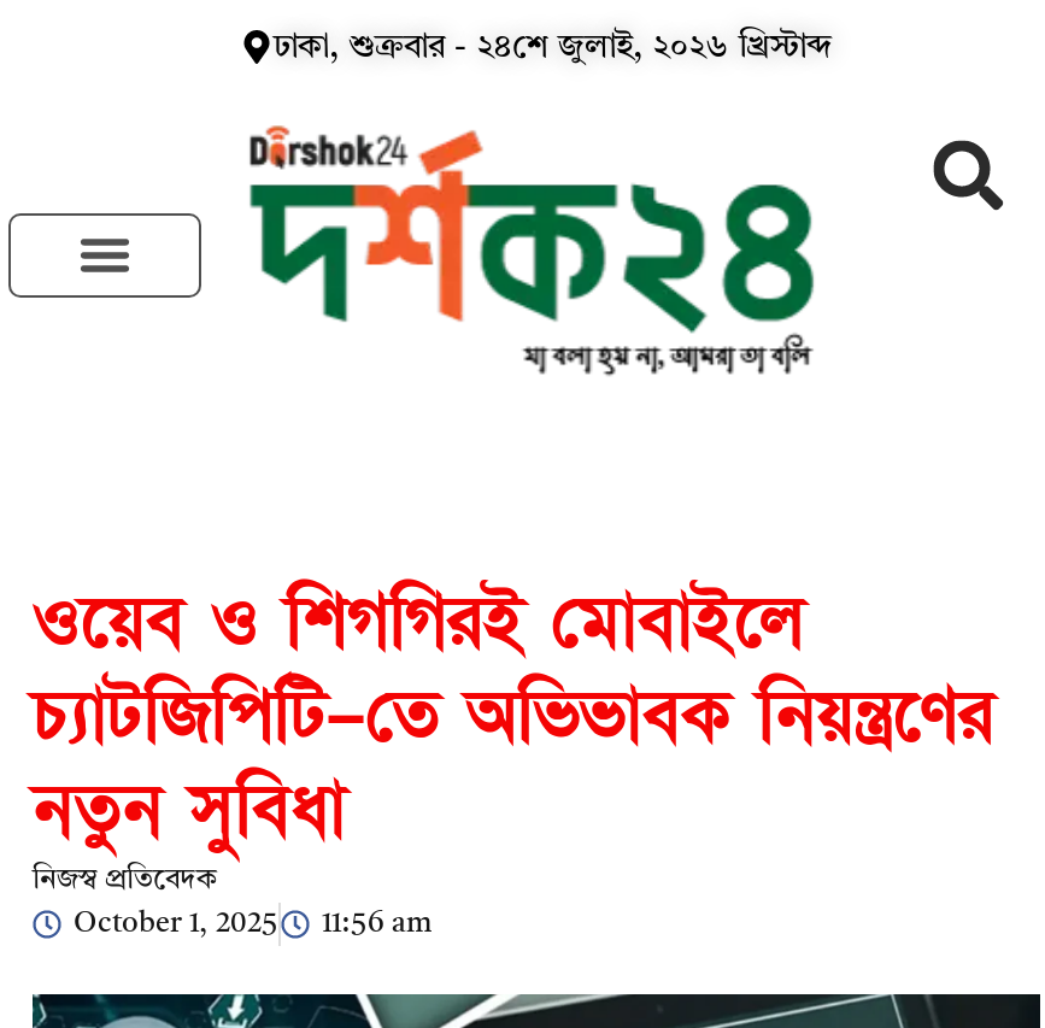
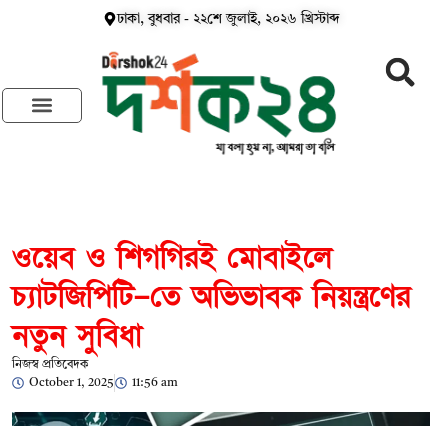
- ঢাকা, শুক্রবার - ২৪শে জুলাই, ২০২৬ খ্রিস্টাব্দ
+ ঢাকা, বুধবার - ২২শে জুলাই, ২০২৬ খ্রিস্টাব্দ
